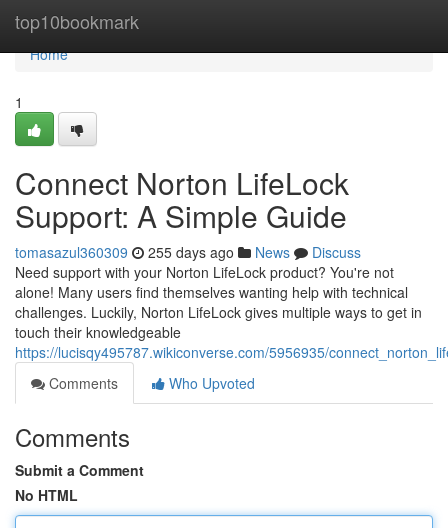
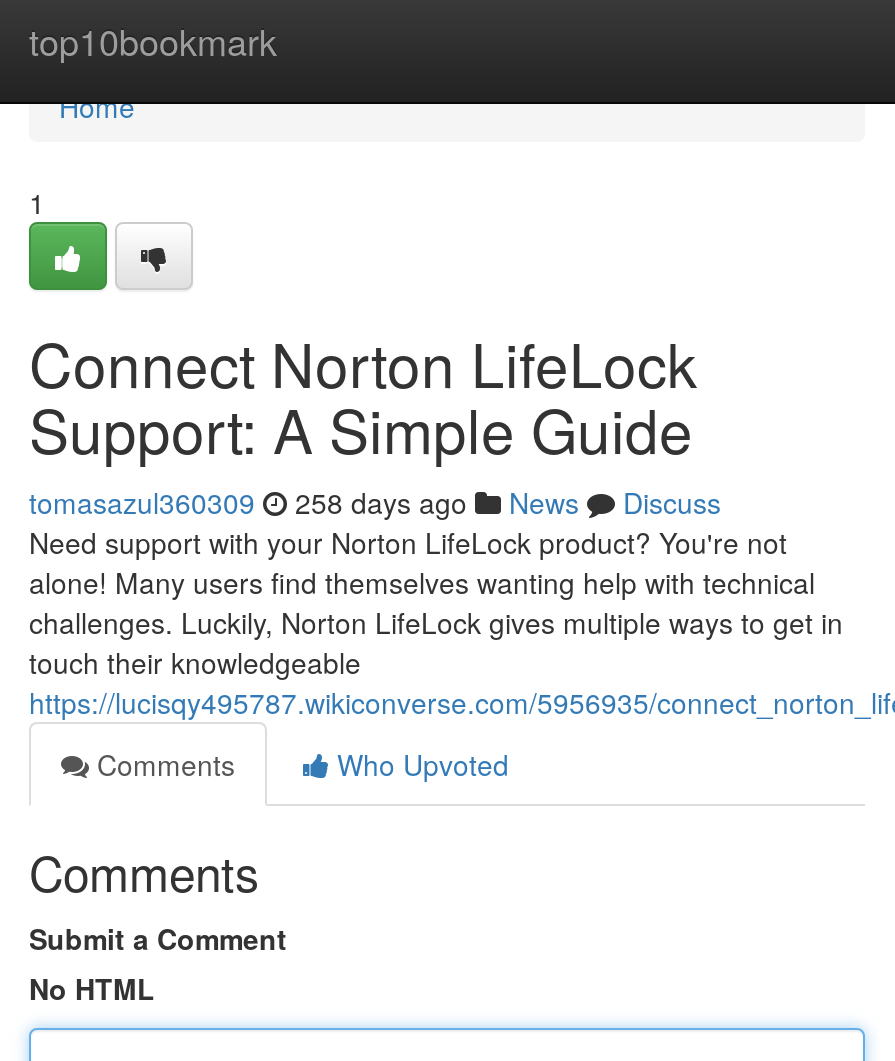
- tomasazul360309 255 days ago News Discuss
+ tomasazul360309 258 days ago News Discuss
